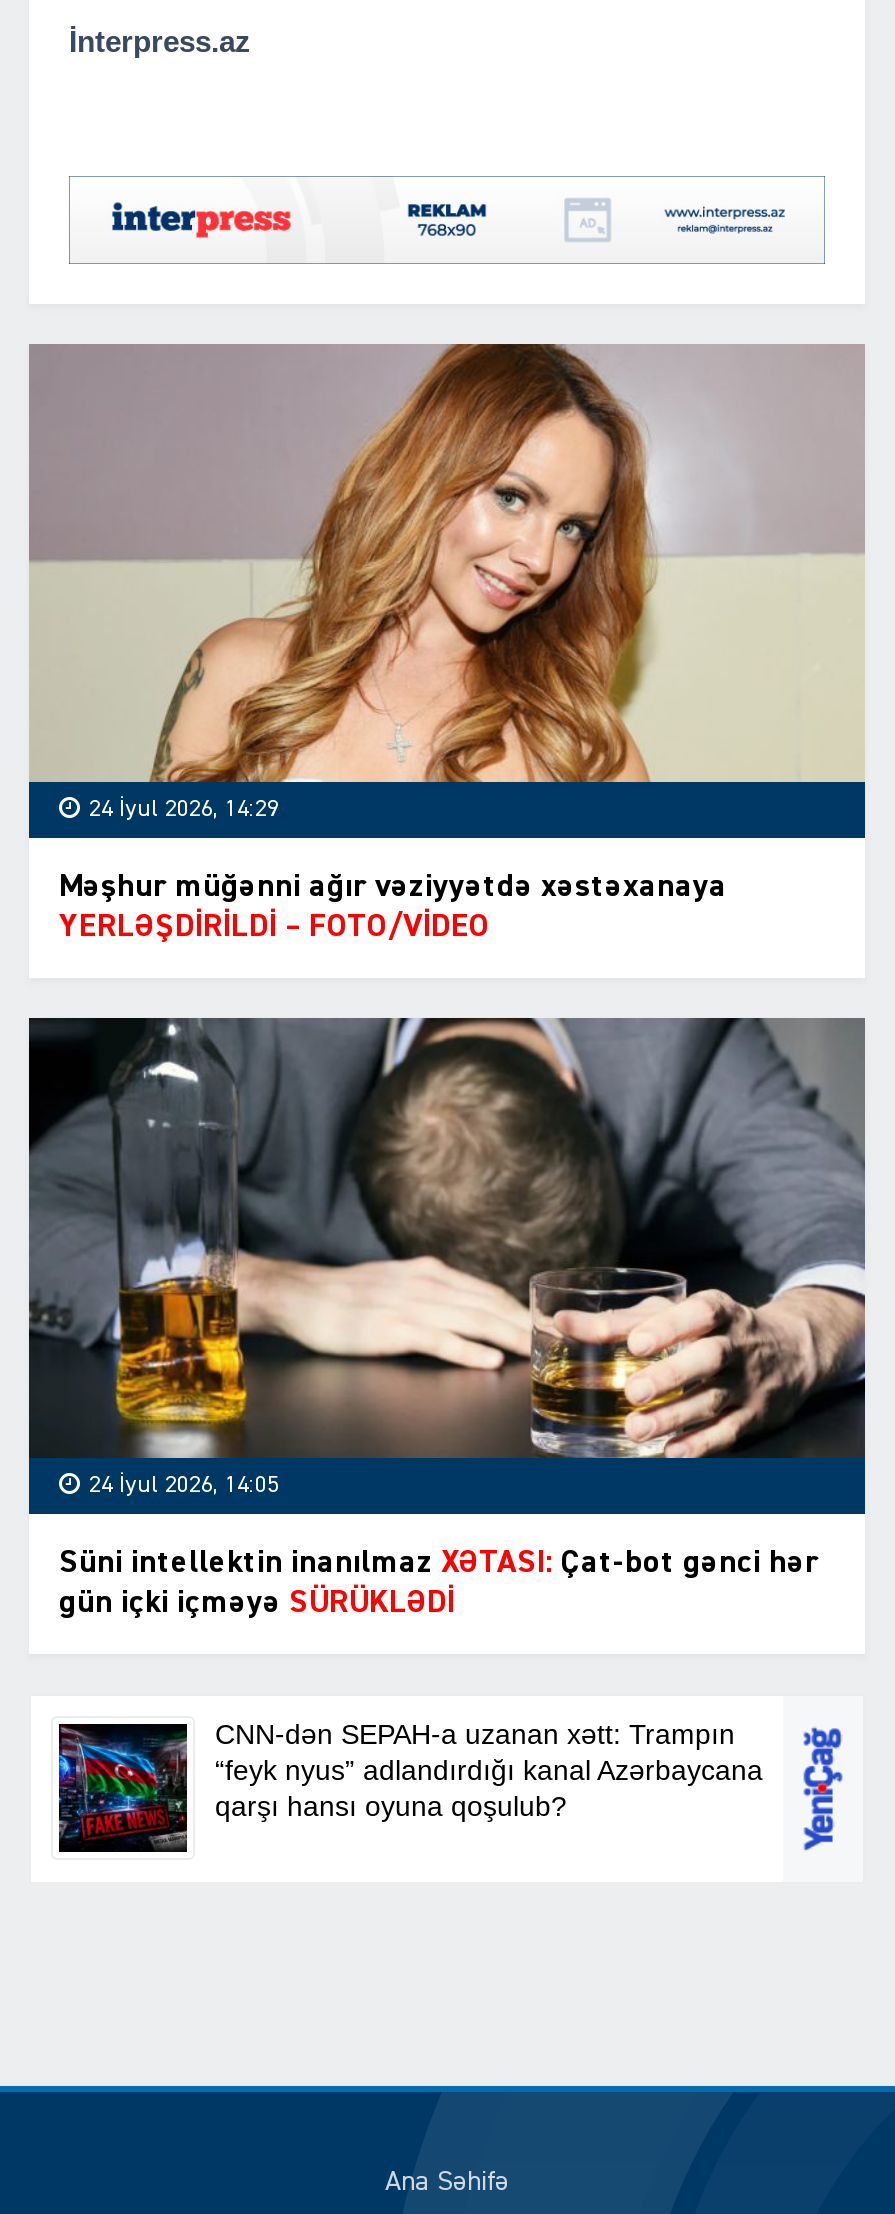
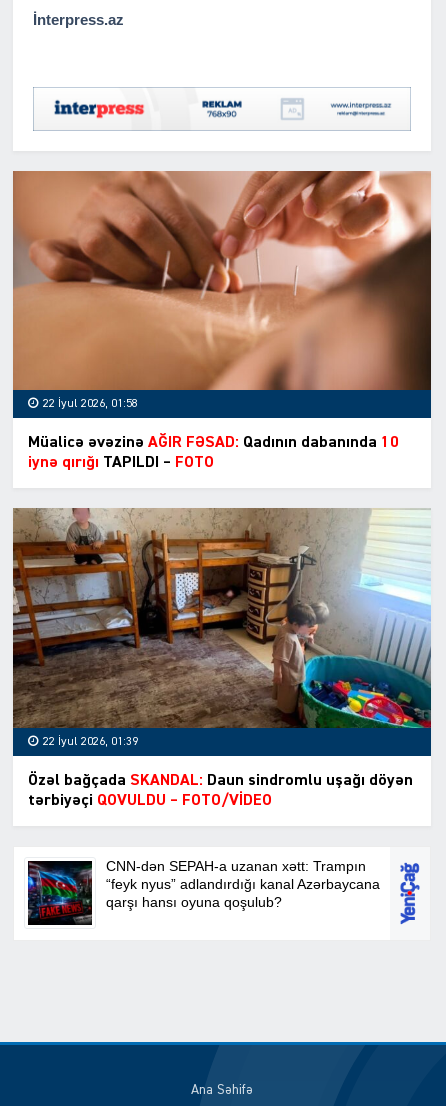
- [image]
- 24 İyul 2026, 14:29
+ [image]
+ 22 İyul 2026, 01:58

- Məşhur müğənni ağır vəziyyətdə xəstəxanaya
- YERLƏŞDİRİLDİ – FOTO/VİDEO
+ Müalicə əvəzinə AĞIR FƏSAD: Qadının dabanında 10
+ iynə qırığı TAPILDI – FOTO

- [image]
- 24 İyul 2026, 14:05
+ [image]
+ 22 İyul 2026, 01:39

- Süni intellektin inanılmaz XƏTASI: Çat-bot gənci hər
- gün içki içməyə SÜRÜKLƏDİ
+ Özəl bağçada SKANDAL: Daun sindromlu uşağı döyən
+ tərbiyəçi QOVULDU – FOTO/VİDEO
